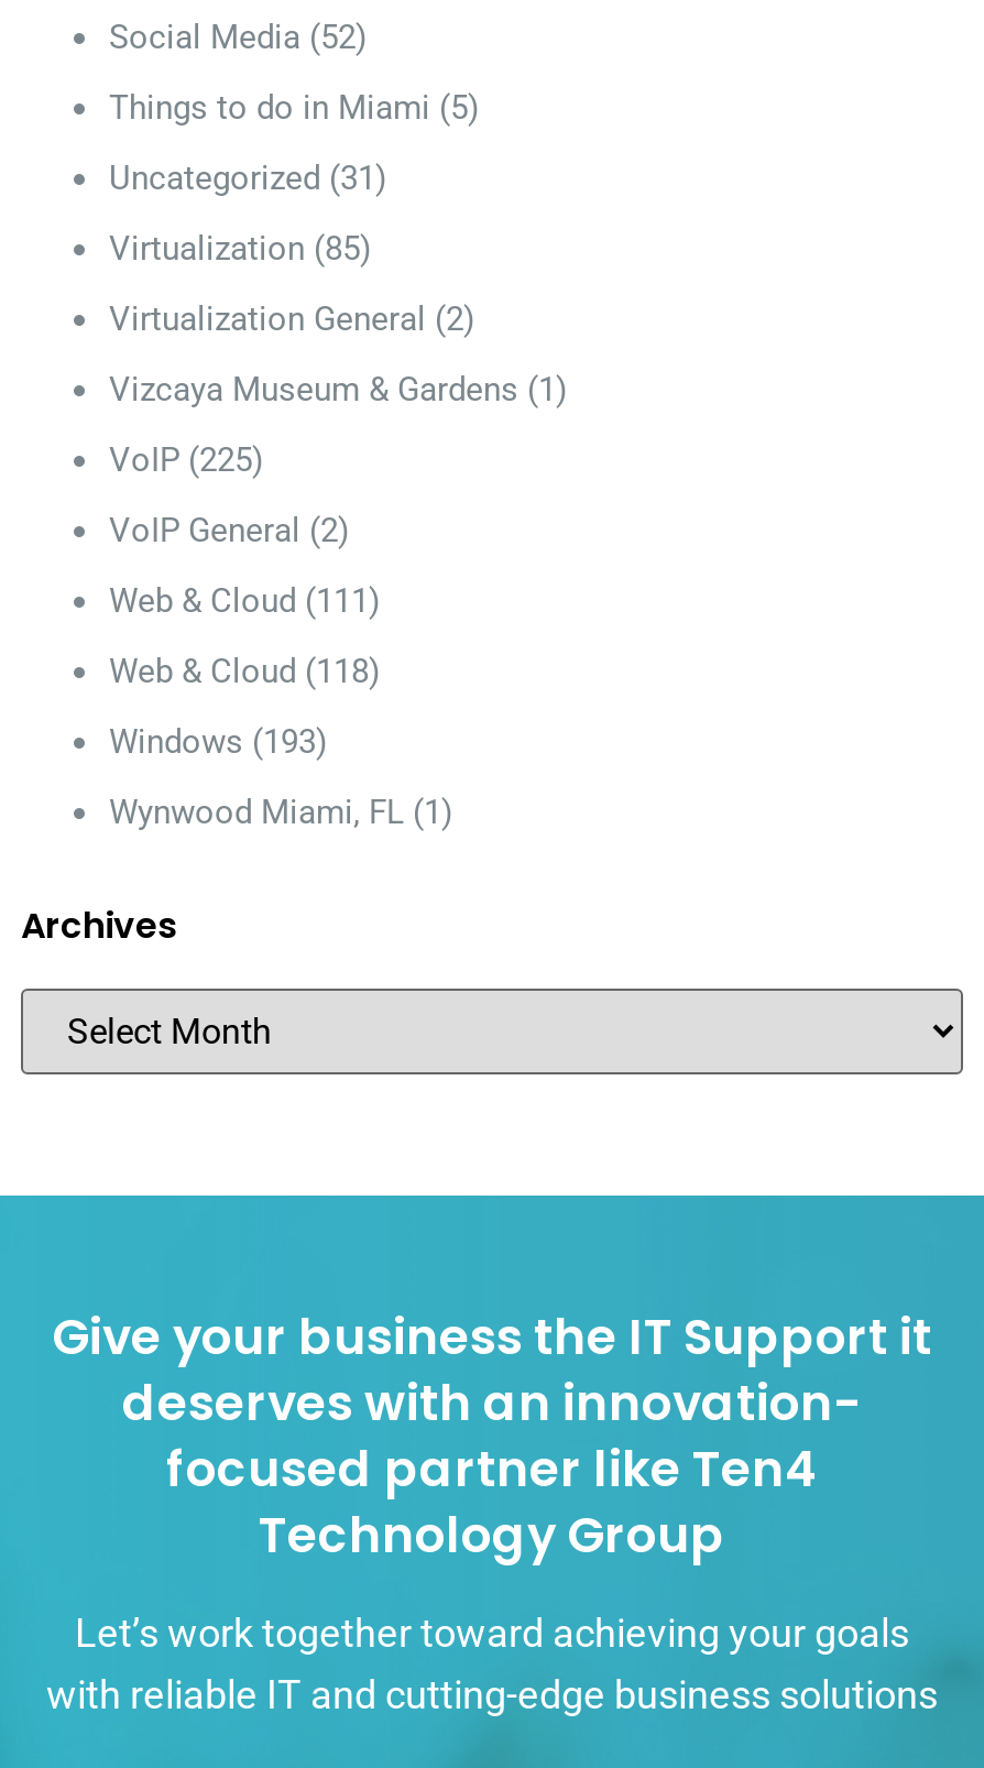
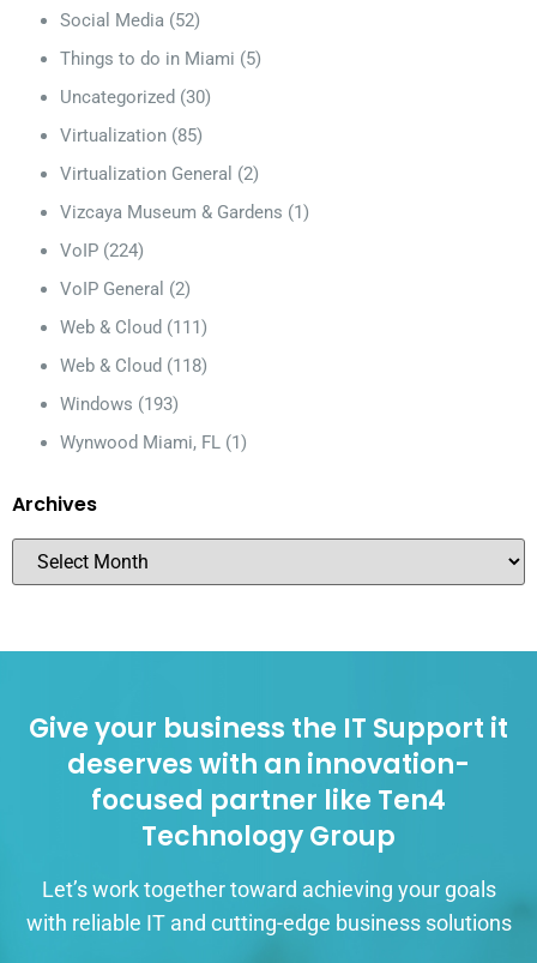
- Uncategorized (31)
+ Uncategorized (30)

- VoIP (225)
+ VoIP (224)
